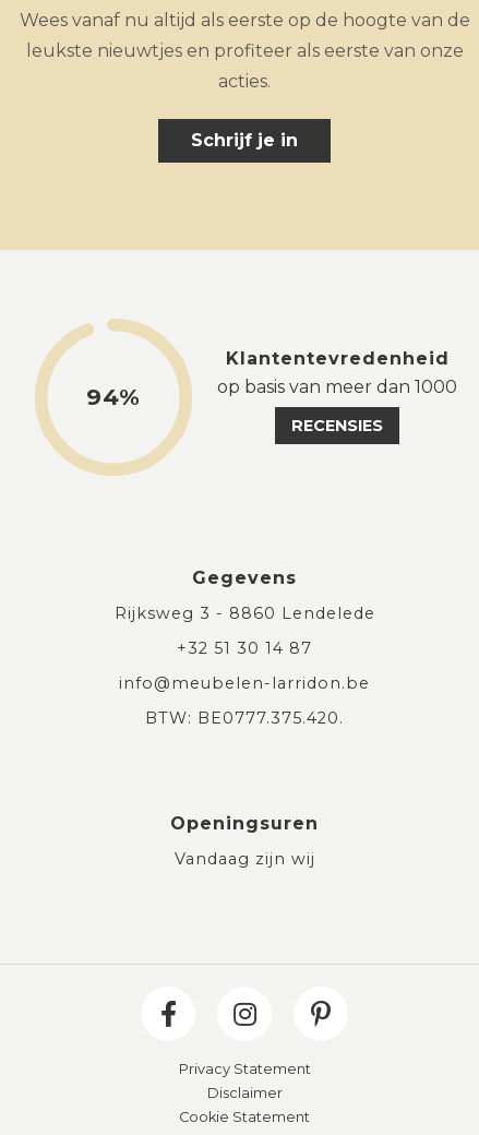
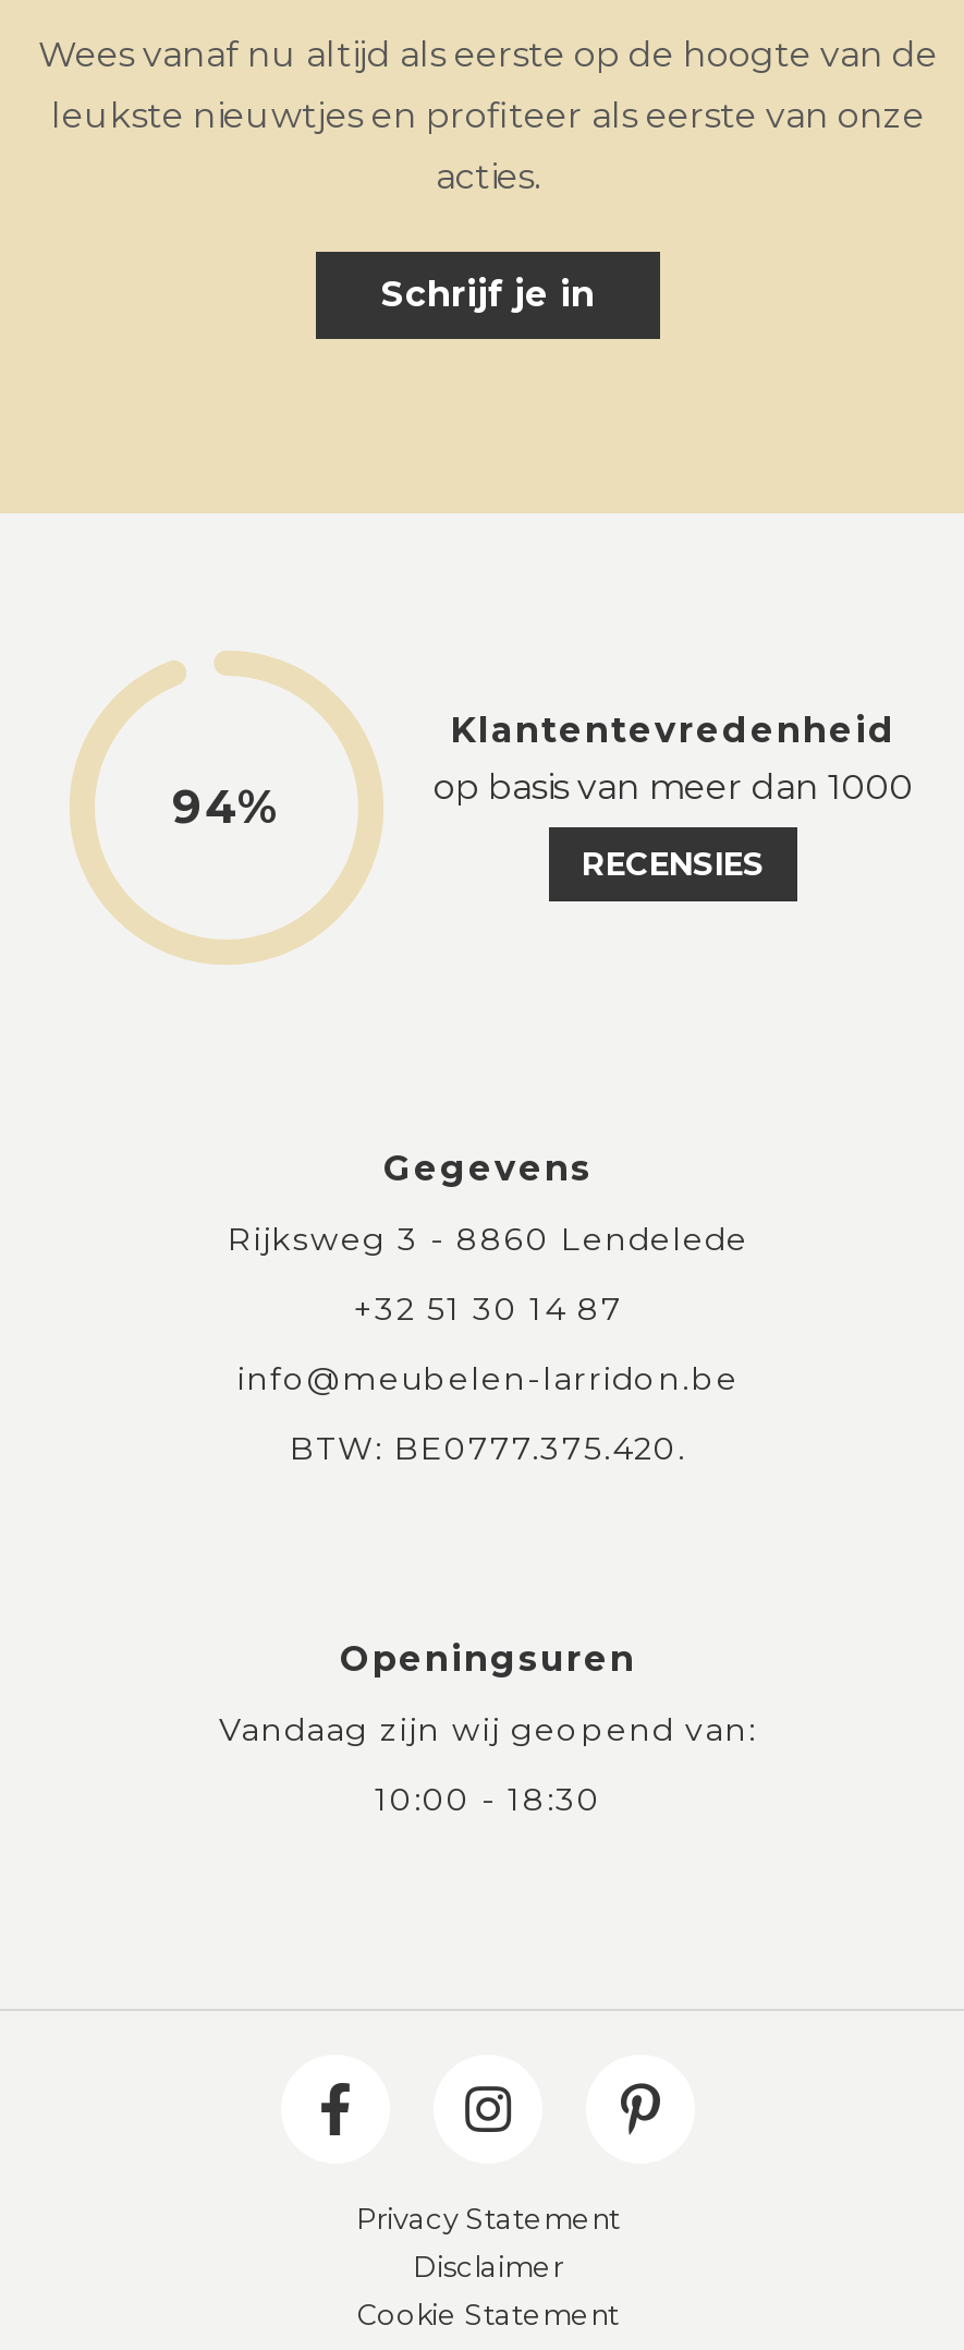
- Vandaag zijn wij
+ Vandaag zijn wij geopend van:
+ 10:00 - 18:30
